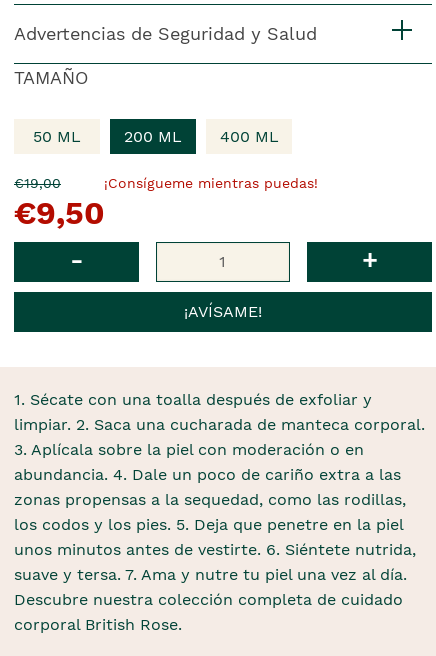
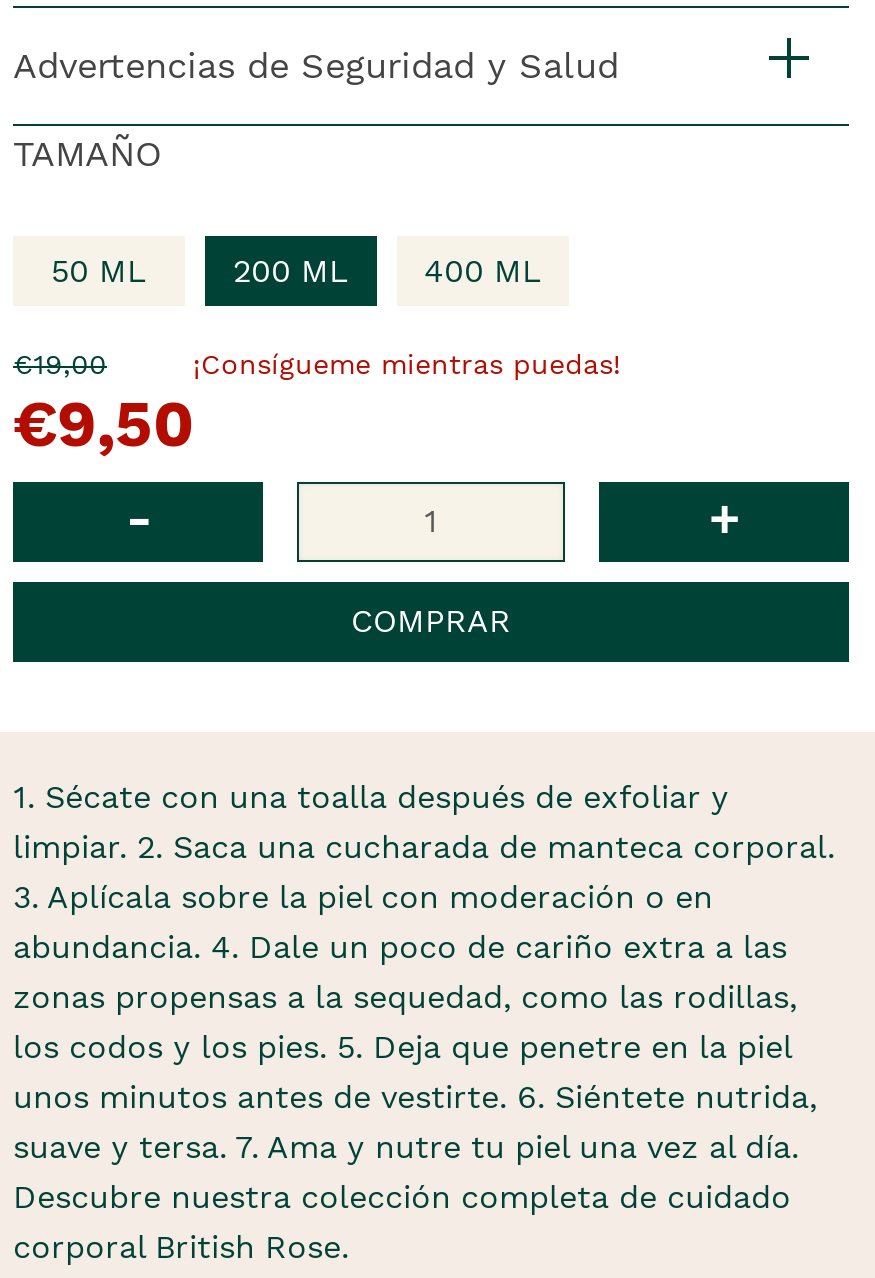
- ¡AVÍSAME!
+ COMPRAR
